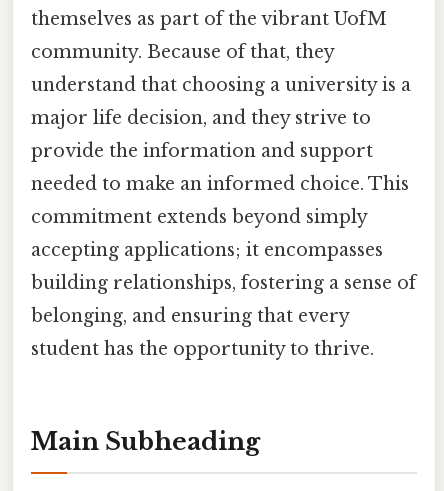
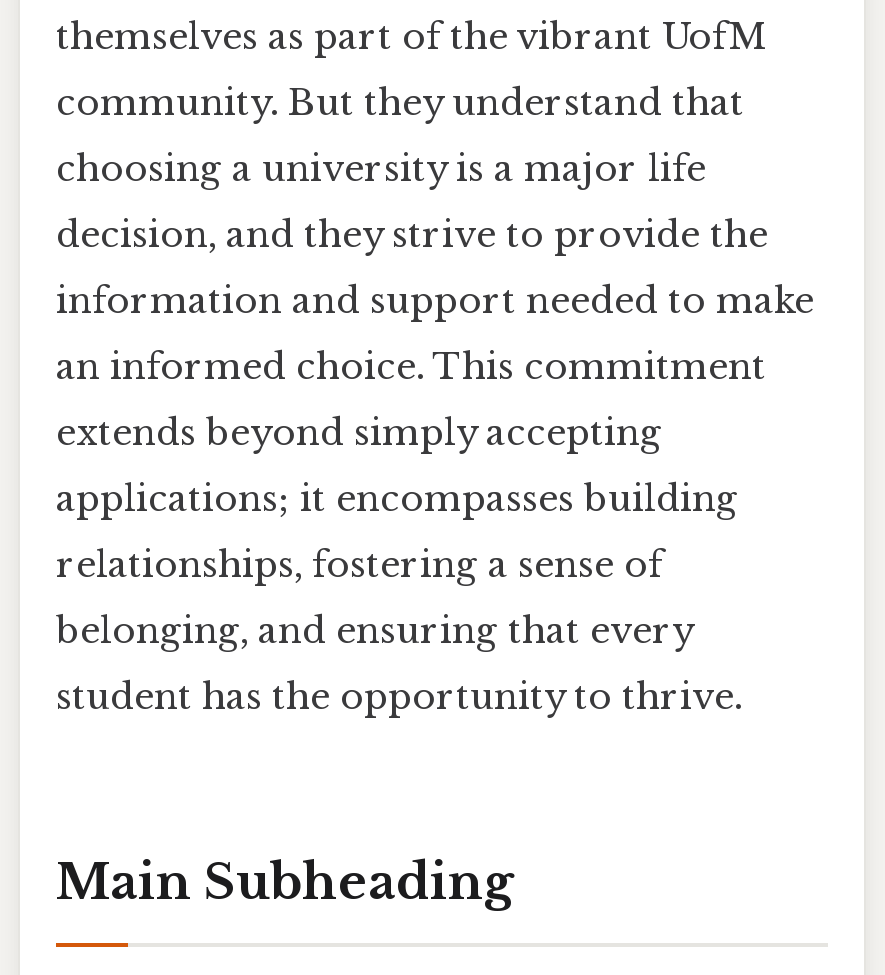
- community. Because of that, they
+ community. But they understand that

- understand that choosing a university is a
+ choosing a university is a major life

- major life decision, and they strive to
+ decision, and they strive to provide the

- provide the information and support
+ information and support needed to make

- needed to make an informed choice. This
+ an informed choice. This commitment

- commitment extends beyond simply
+ extends beyond simply accepting

- accepting applications; it encompasses
+ applications; it encompasses building

- building relationships, fostering a sense of
+ relationships, fostering a sense of
